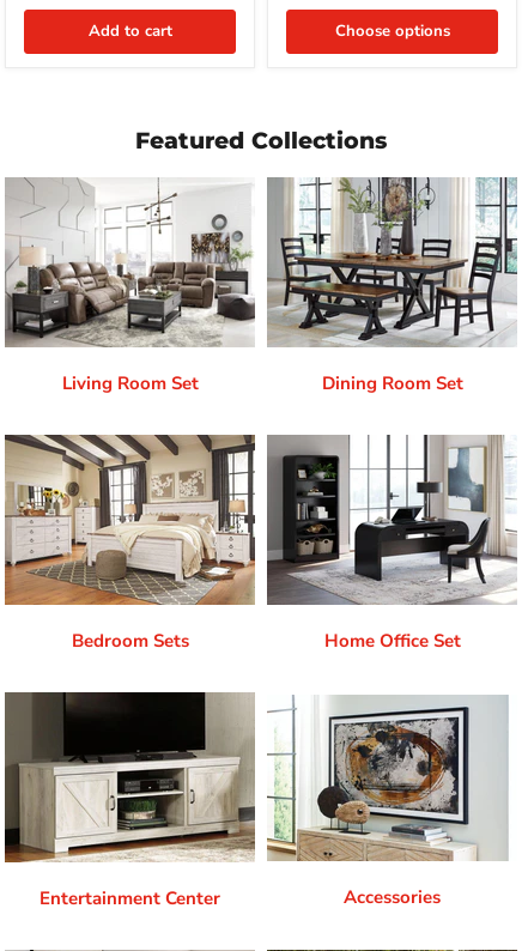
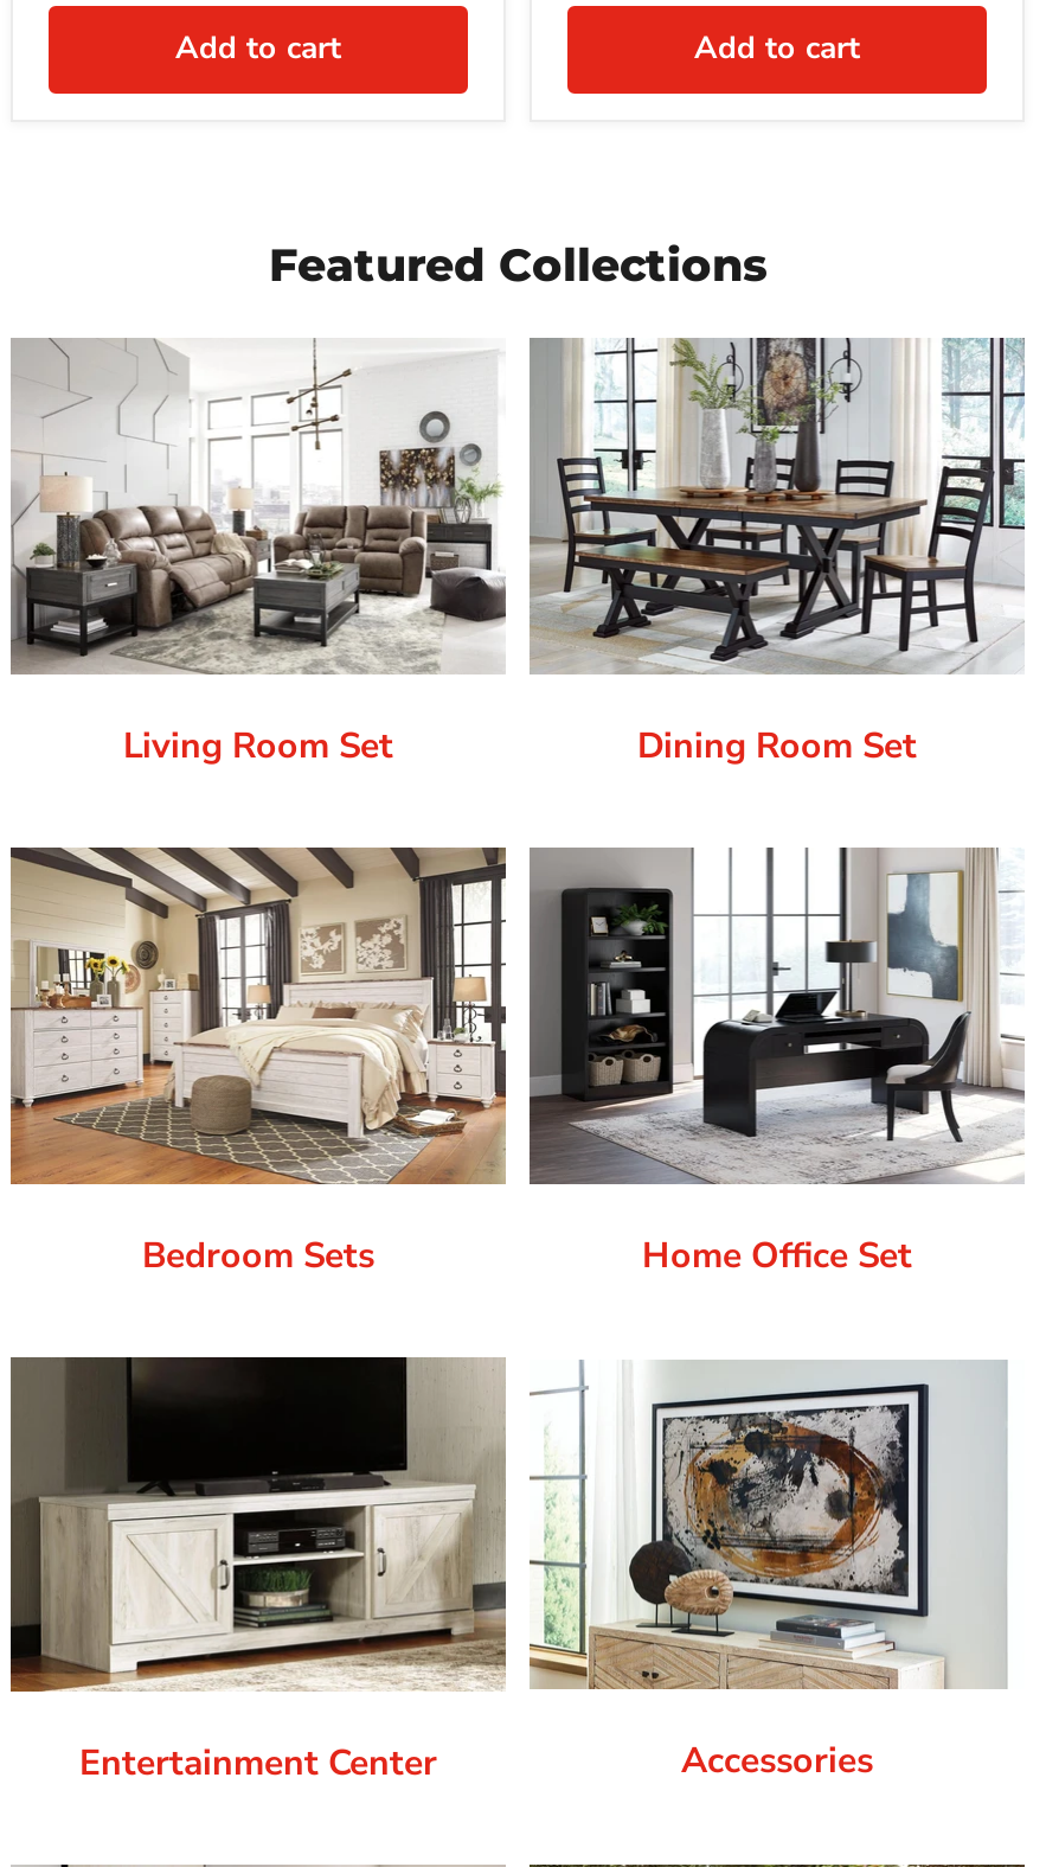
- Choose options
+ Add to cart
